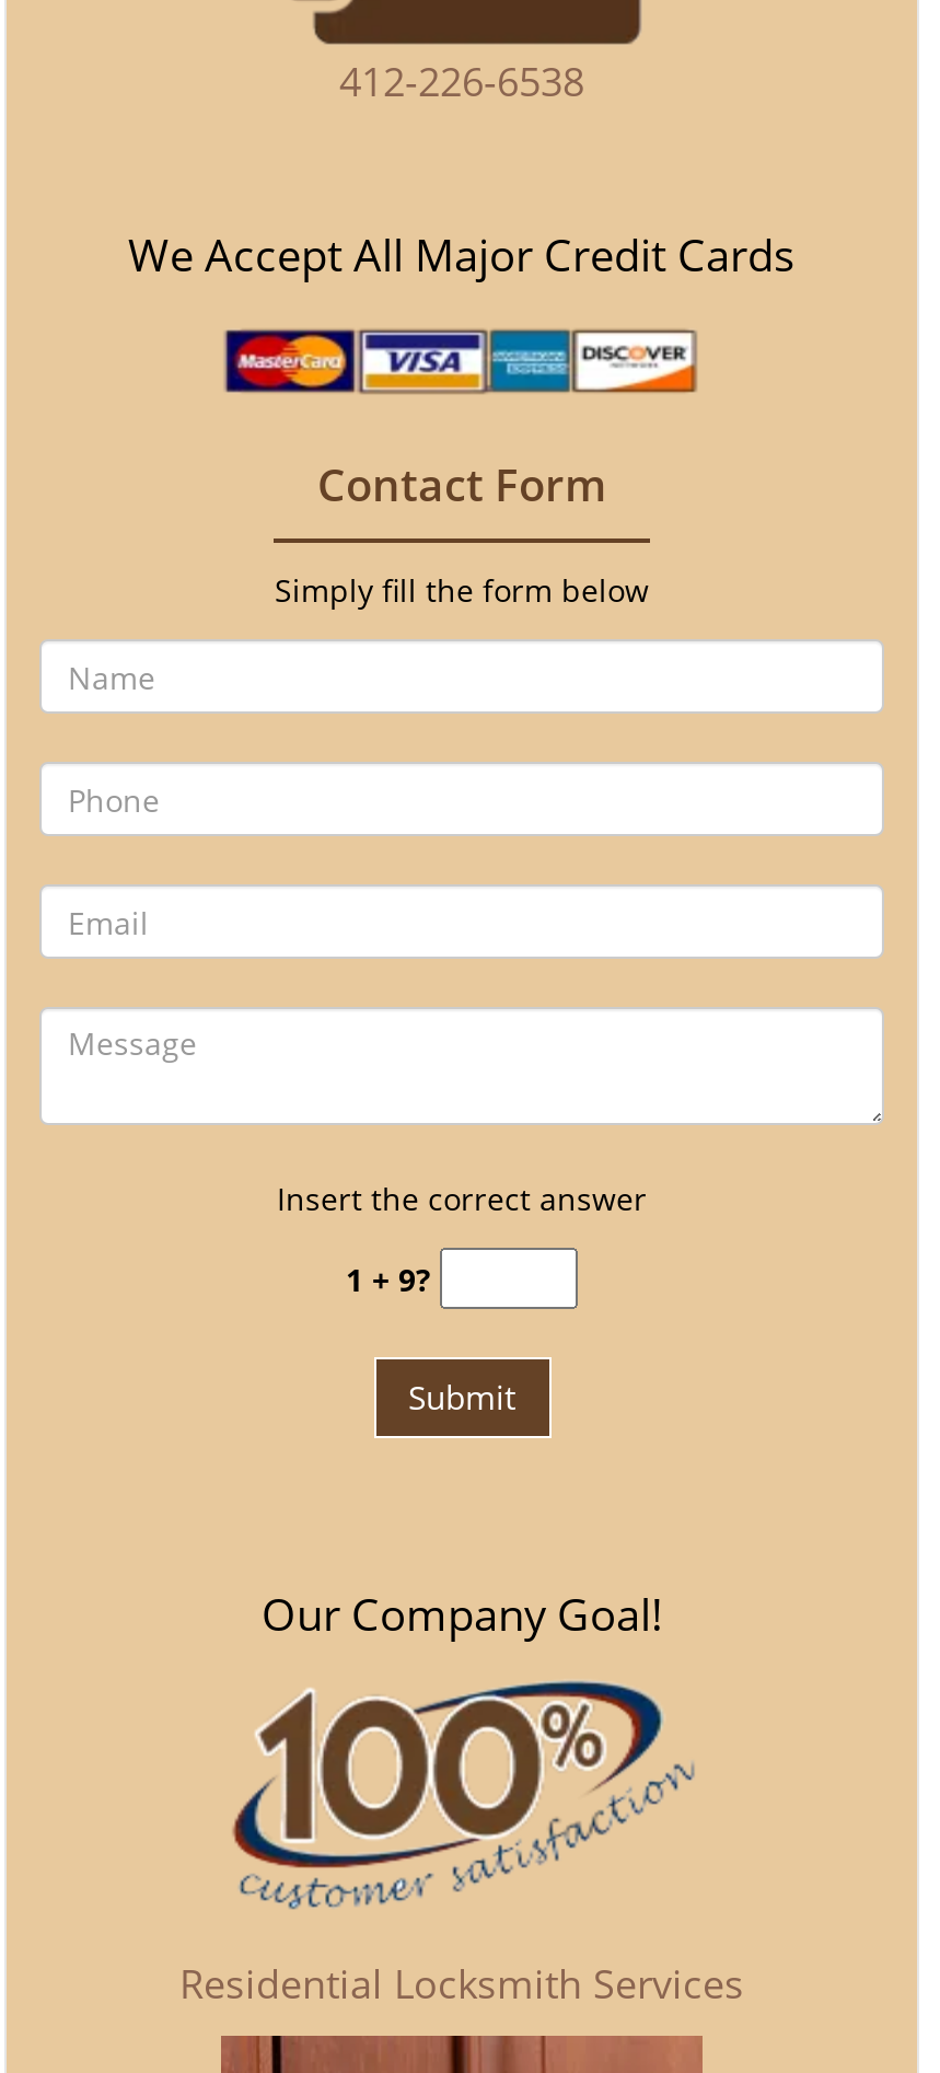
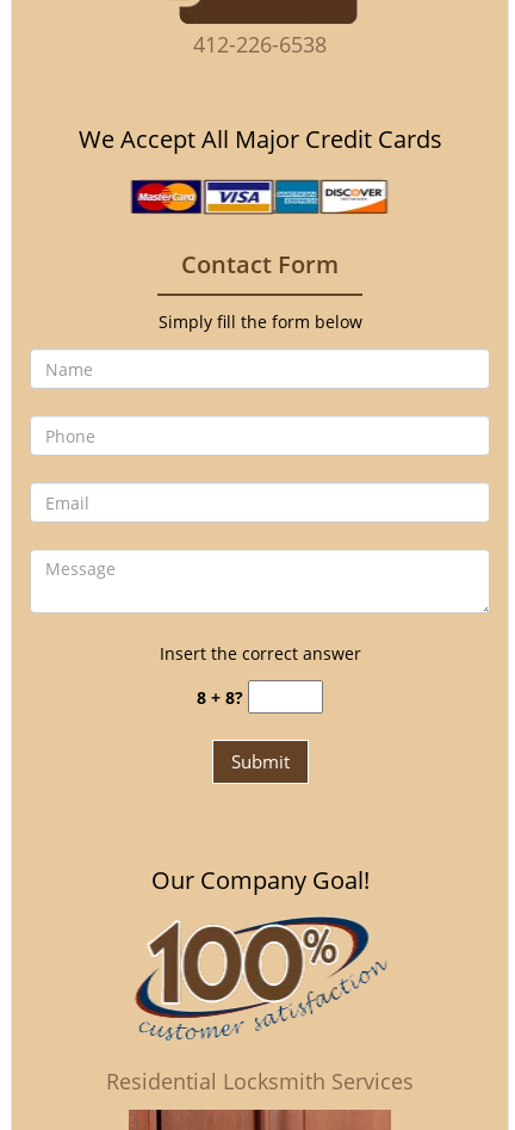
- 1 + 9?
+ 8 + 8?
